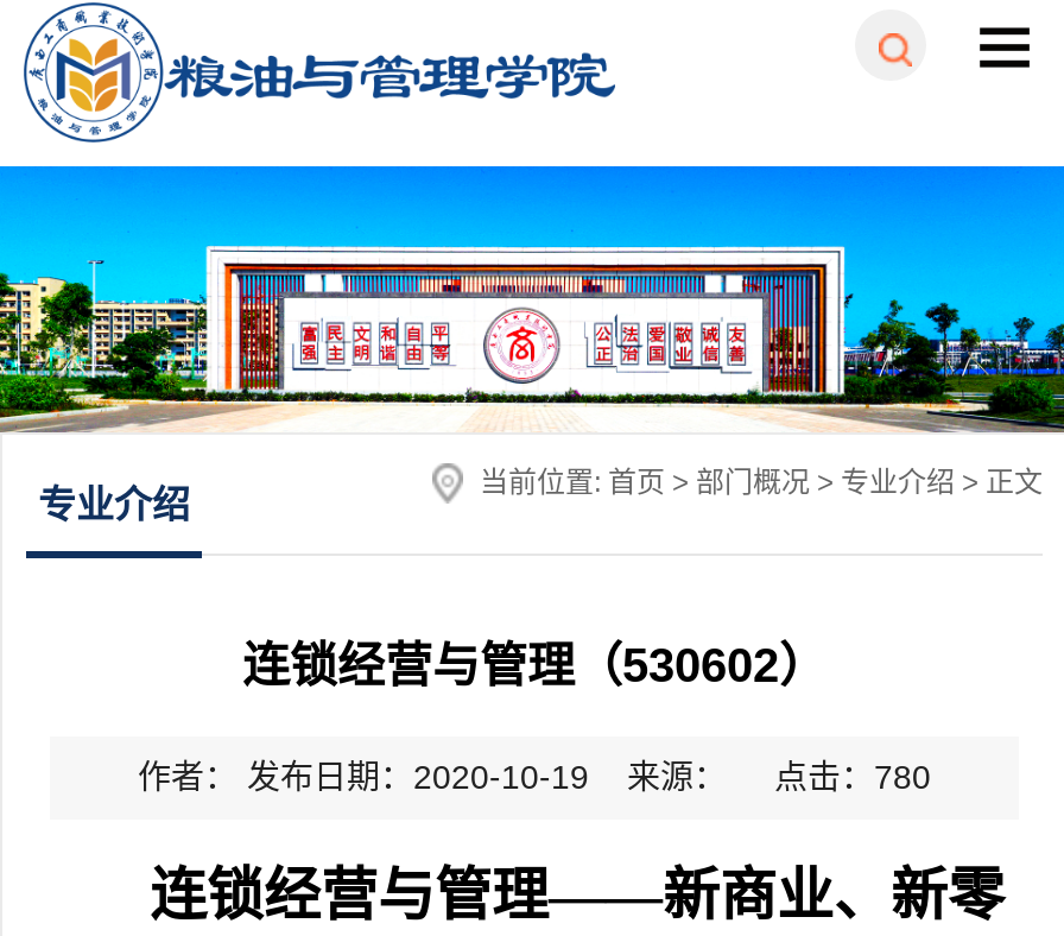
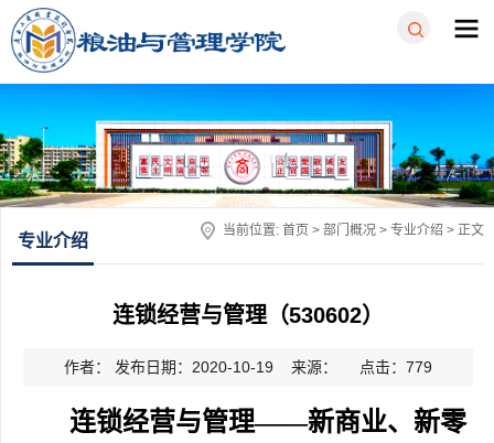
- 作者： 发布日期：2020-10-19 来源： 点击：780
+ 作者： 发布日期：2020-10-19 来源： 点击：779
